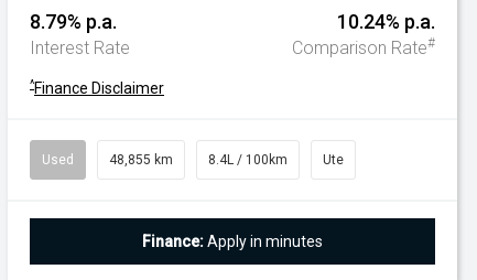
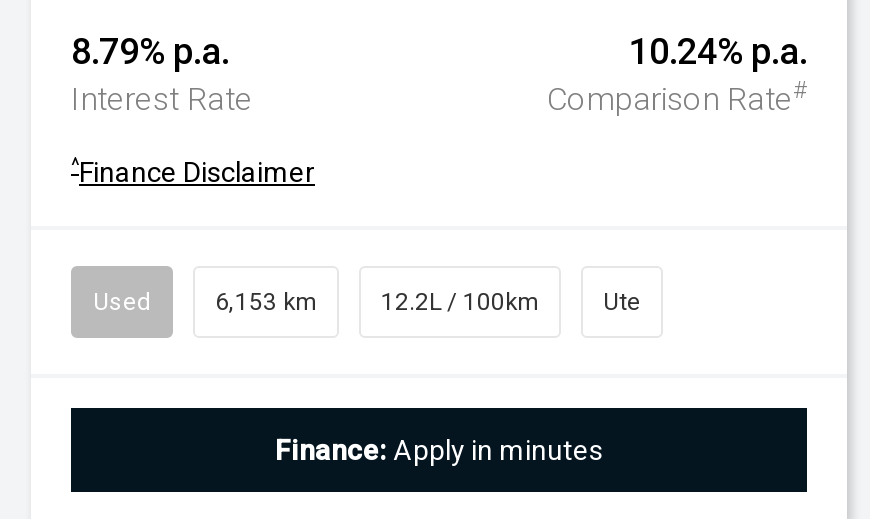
- 48,855 km
+ 6,153 km

- 8.4L / 100km
+ 12.2L / 100km
